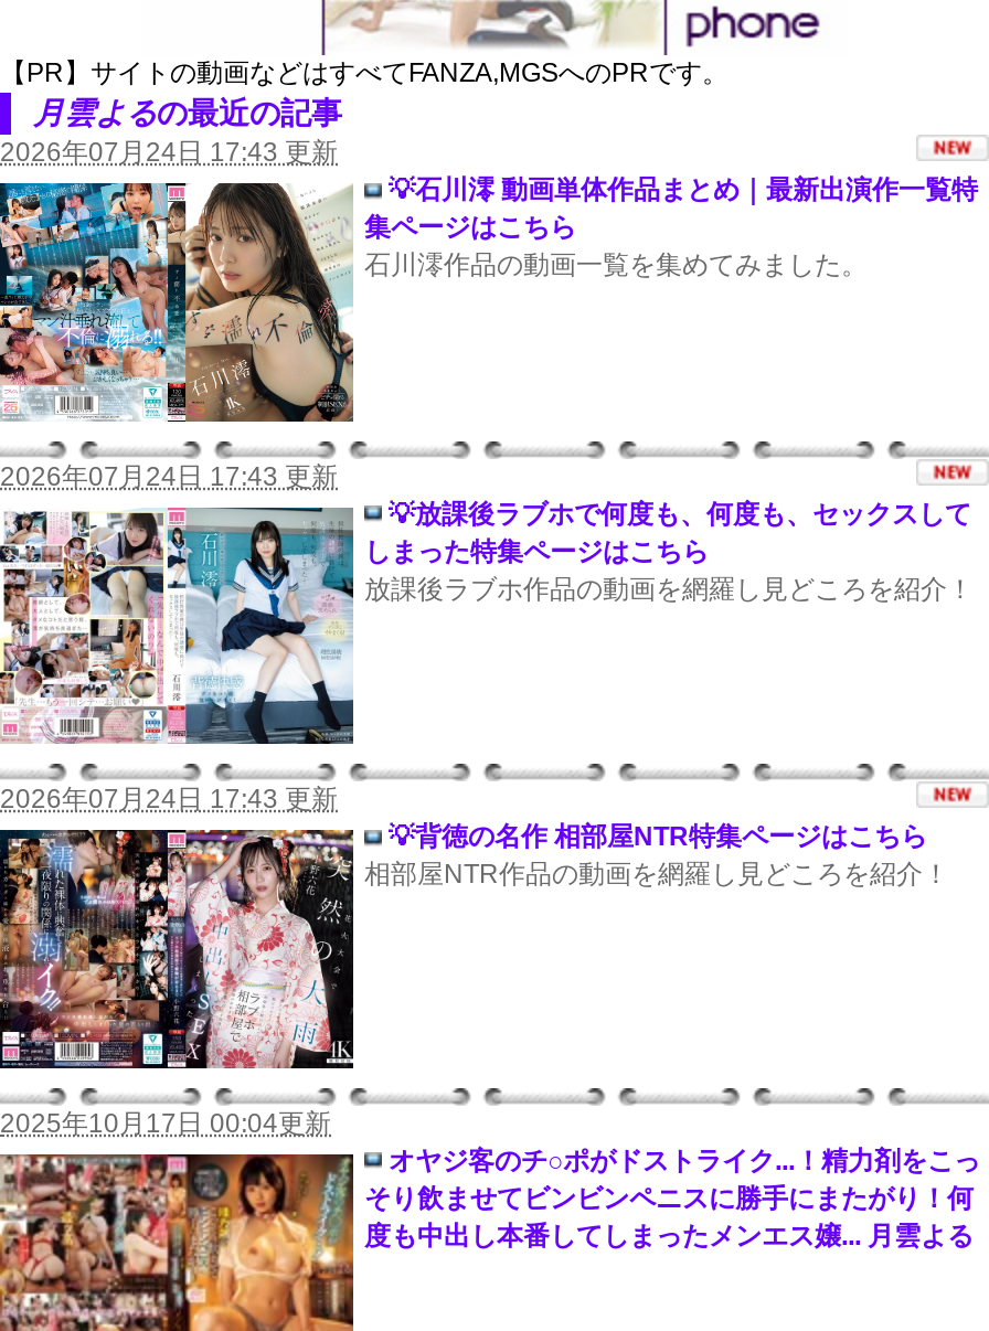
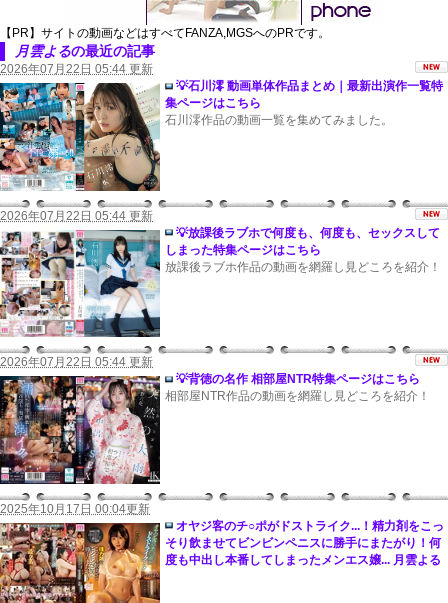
- 2026年07月24日 17:43 更新
+ 2026年07月22日 05:44 更新

- 2026年07月24日 17:43 更新
+ 2026年07月22日 05:44 更新

- 2026年07月24日 17:43 更新
+ 2026年07月22日 05:44 更新
